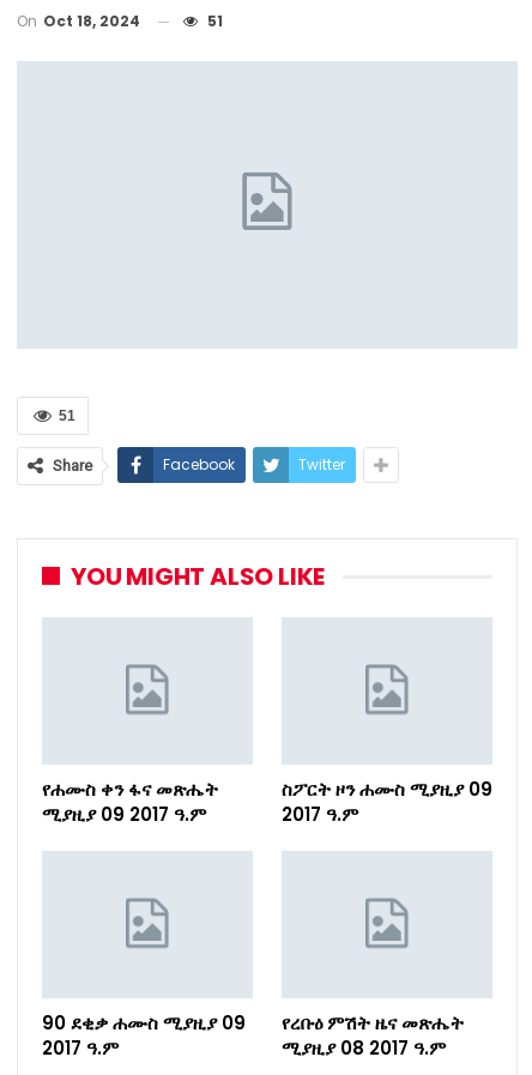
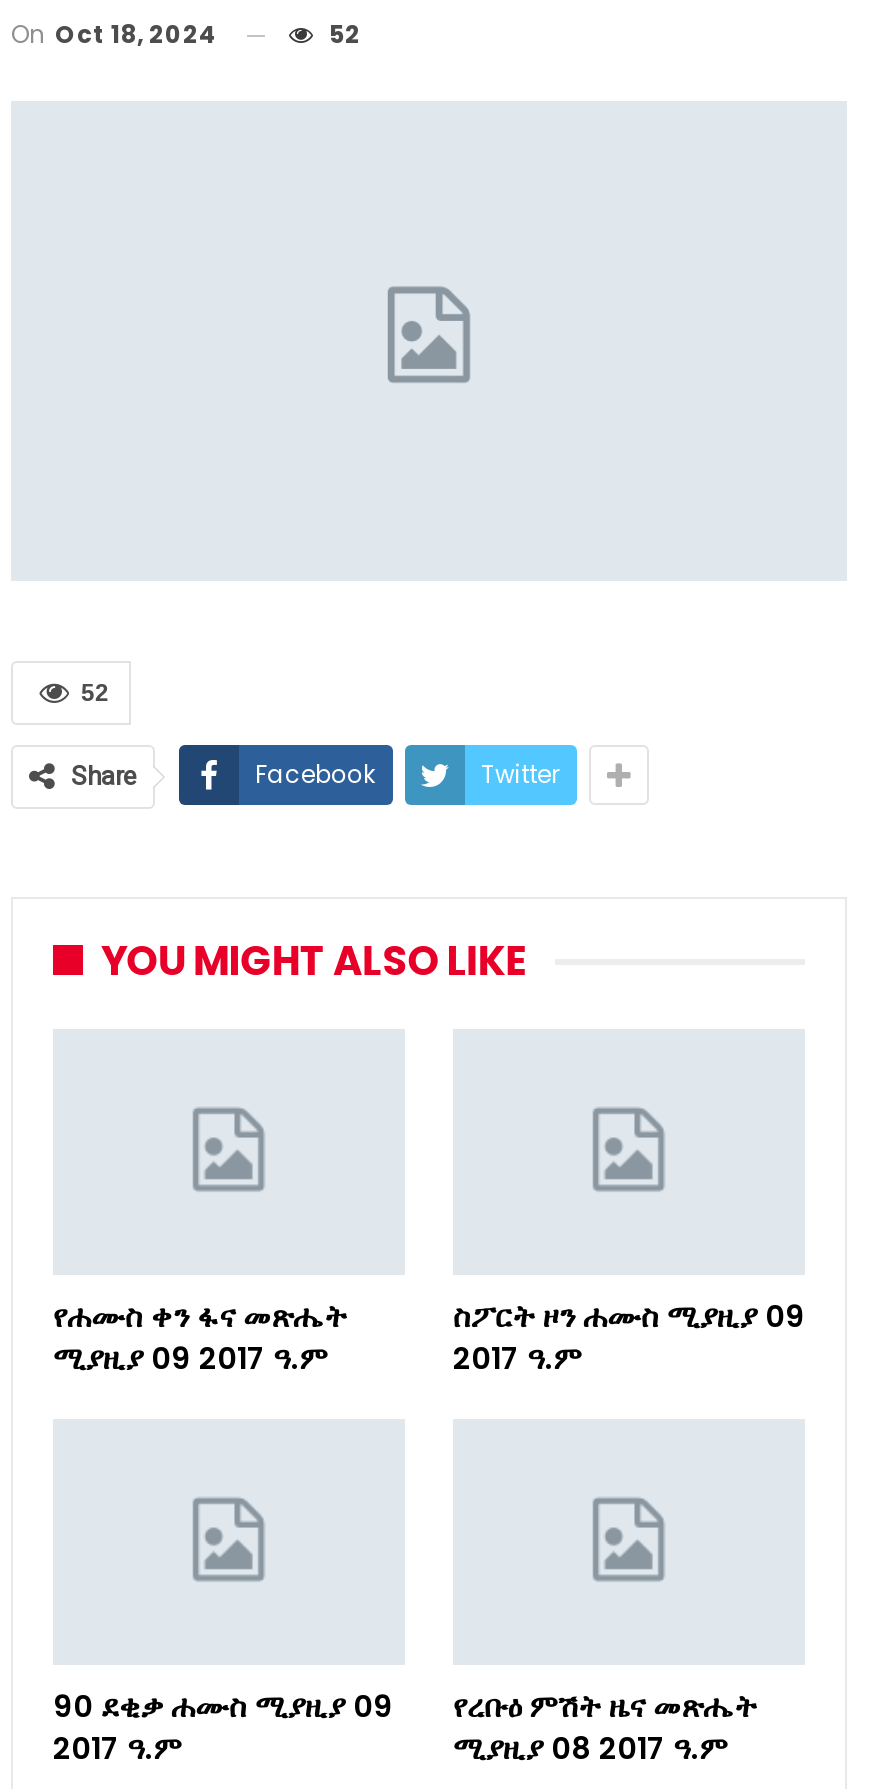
- 51
+ 52

- 51
+ 52
